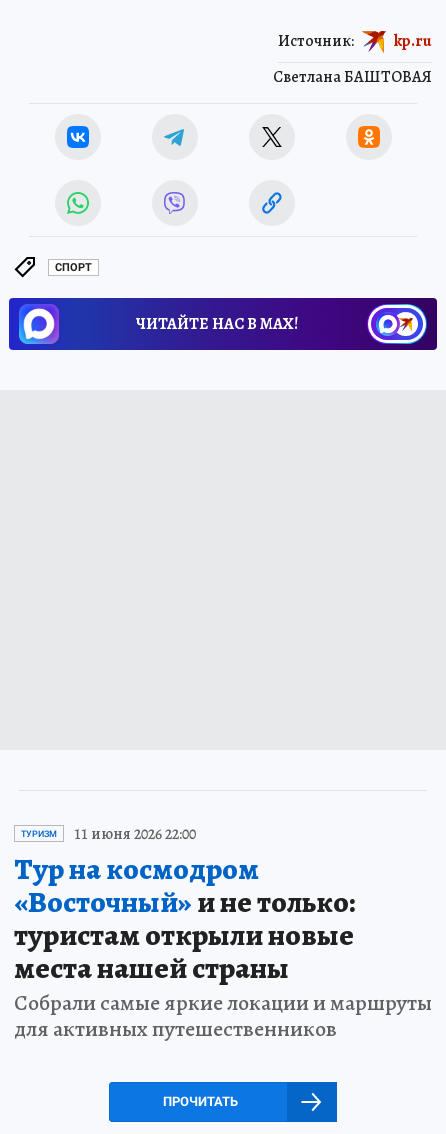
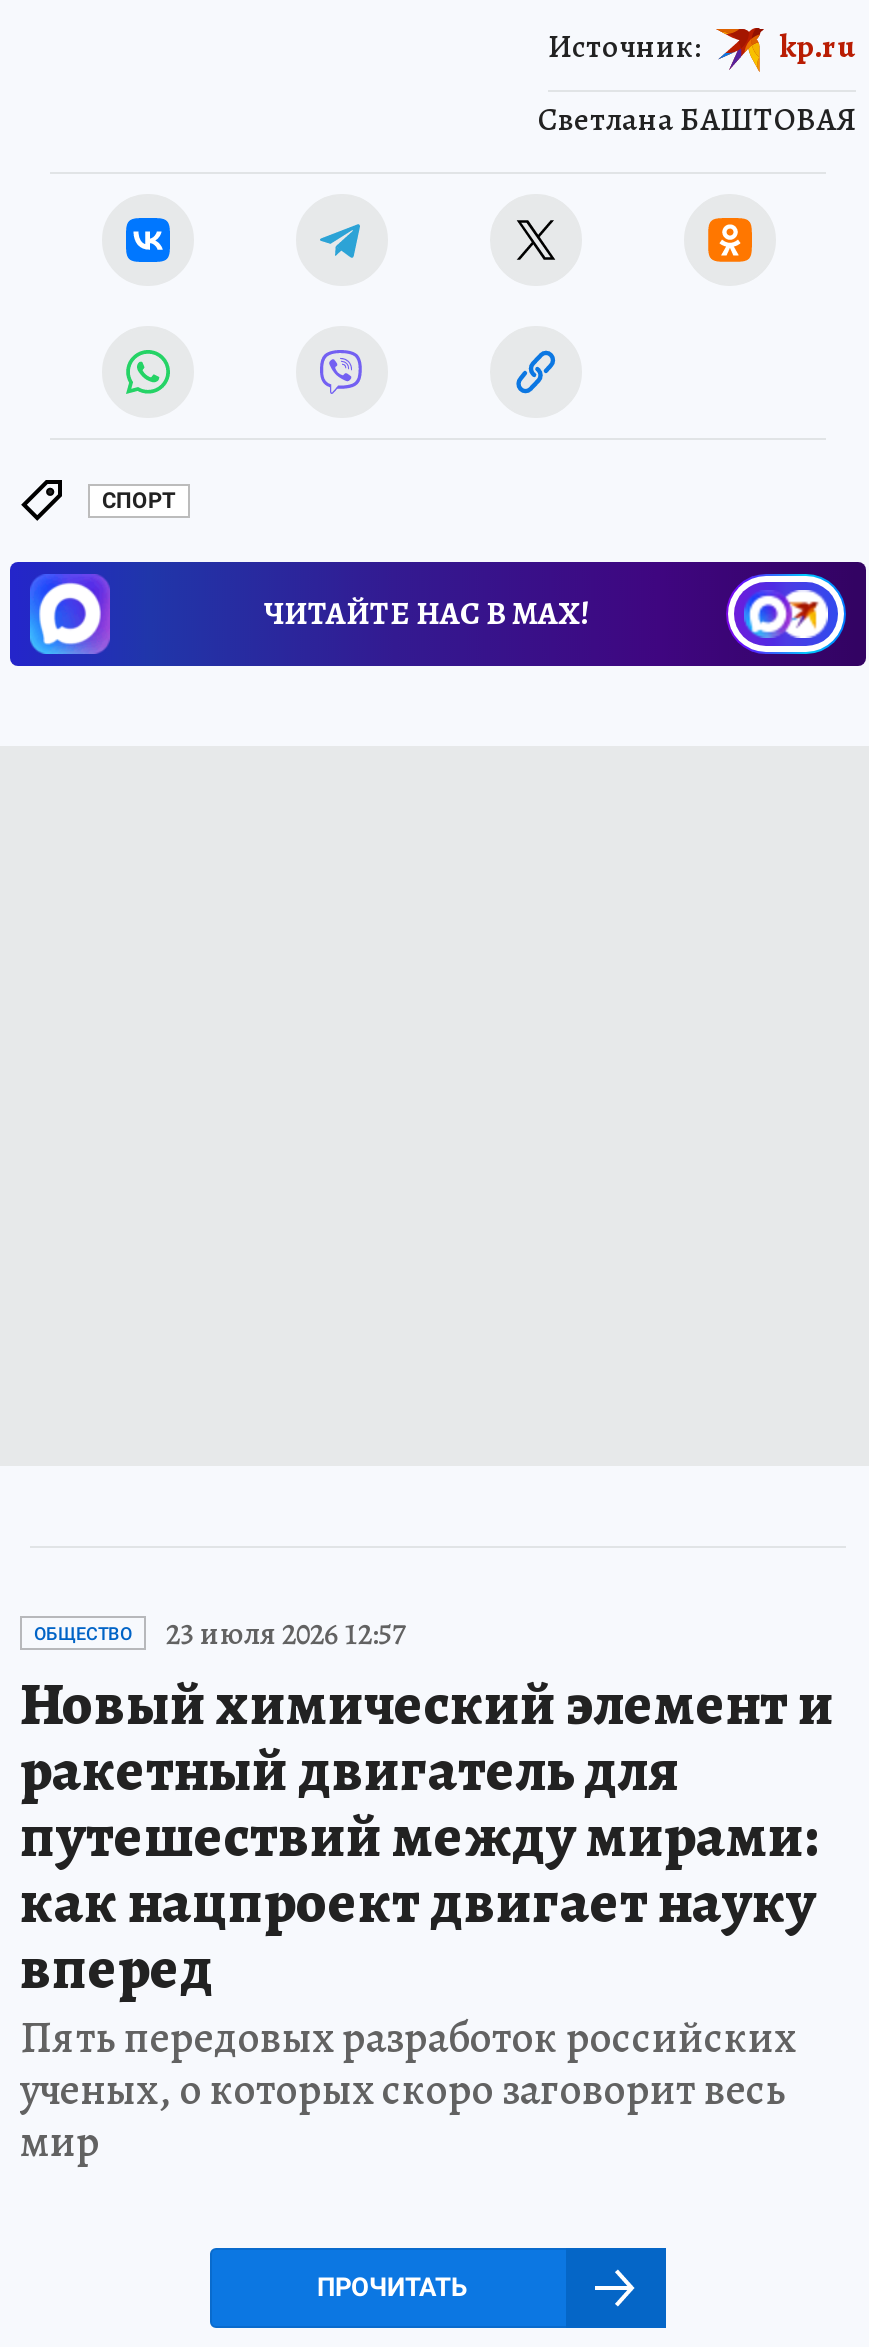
- ТУРИЗМ
- 11 июня 2026 22:00
- Тур на космодром
- «Восточный»и не только:
- туристам открыли новые
- места нашей страны
- Собрали самые яркие локации и маршруты
- для активных путешественников
+ ОБЩЕСТВО
+ 23 июля 2026 12:57
+ Новый химический элемент и
+ ракетный двигатель для
+ путешествий между мирами:
+ как нацпроект двигает науку
+ вперед
+ Пять передовых разработок российских
+ ученых, о которых скоро заговорит весь
+ мир
